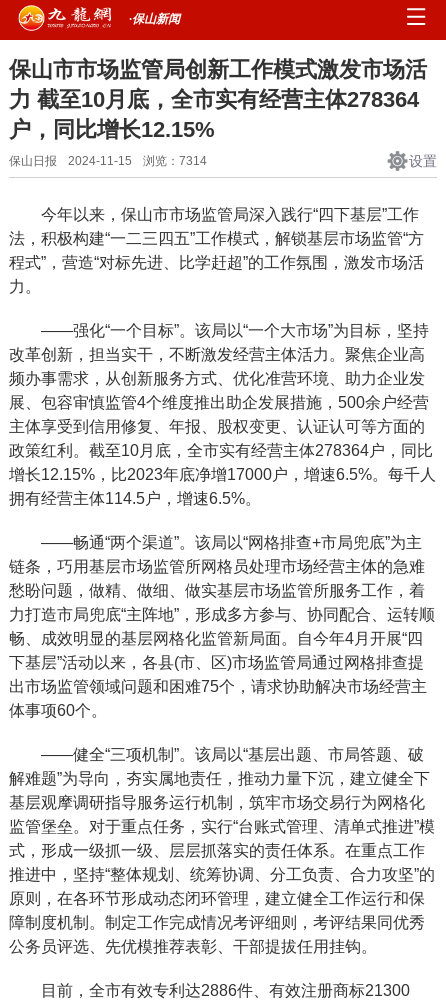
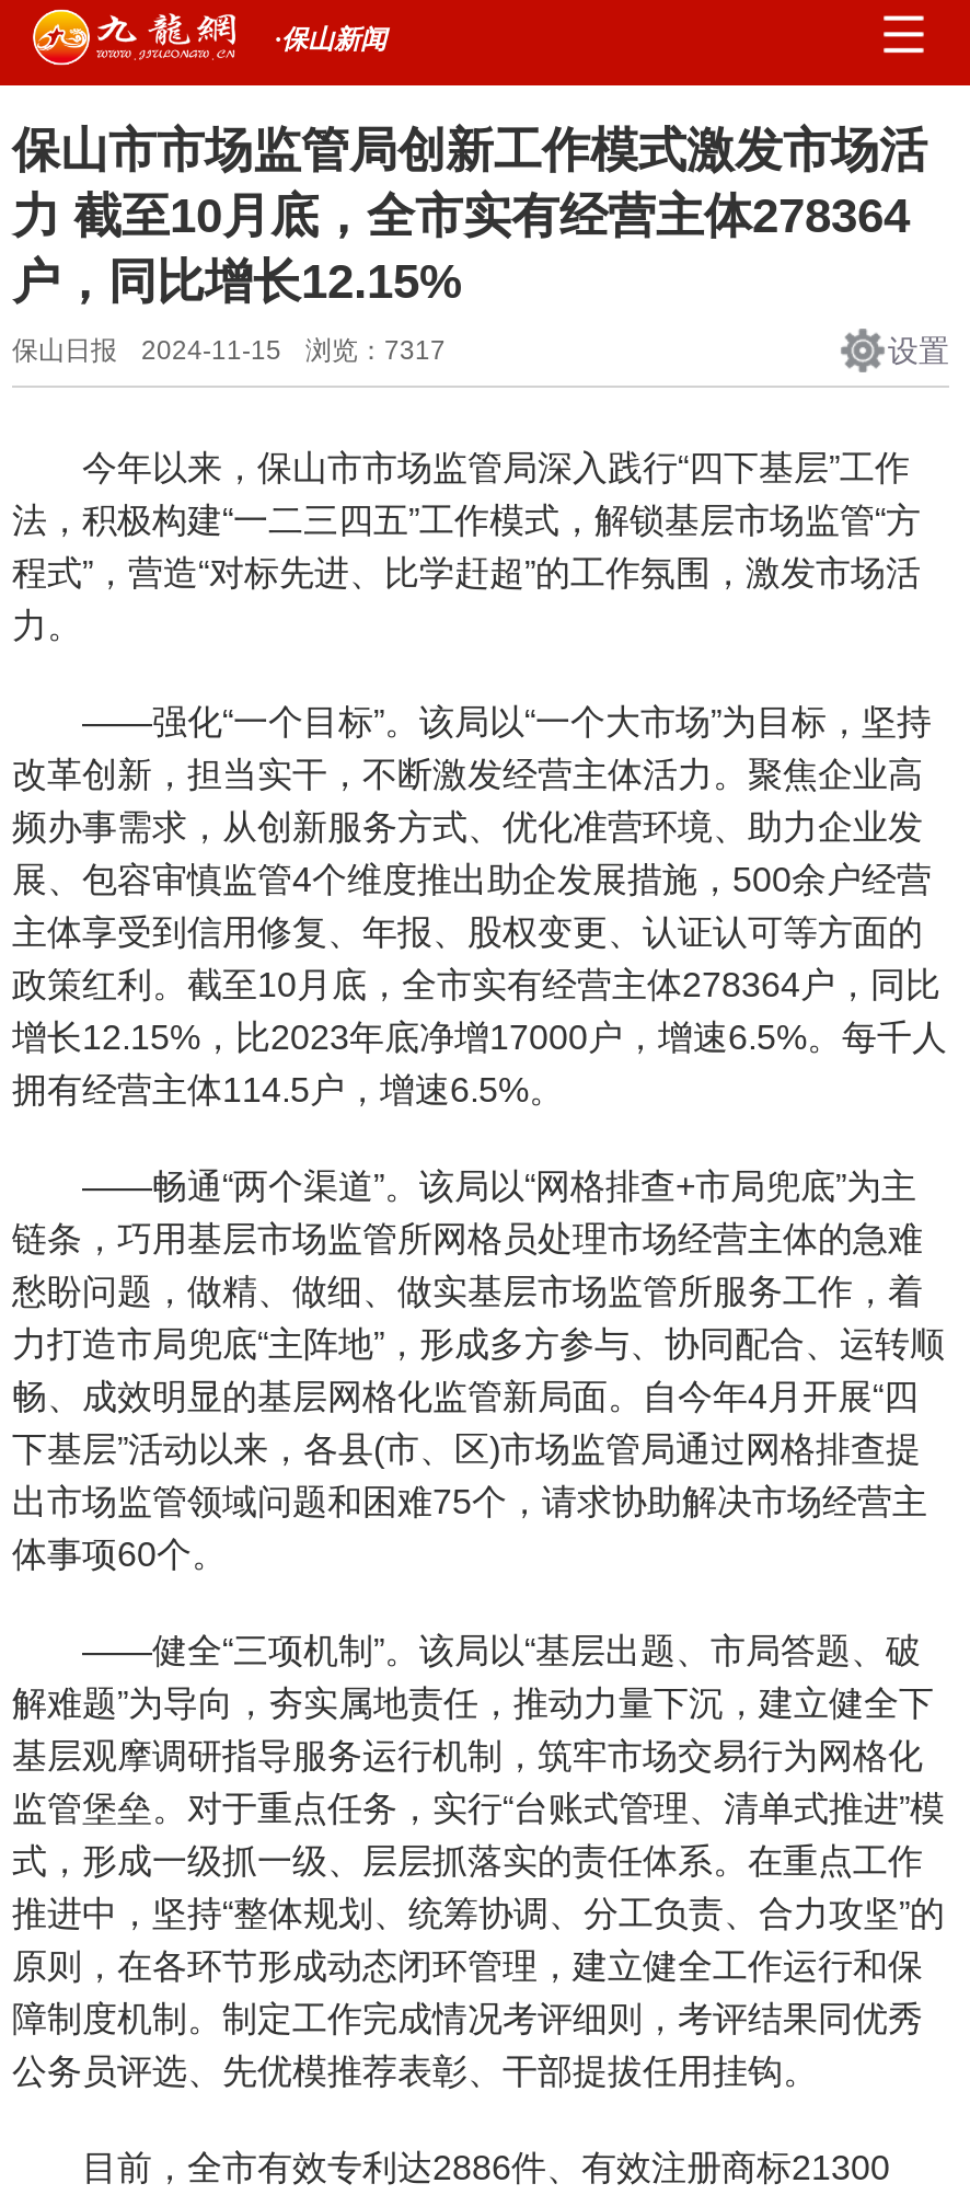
- 保山日报 2024-11-15 浏览：7314
+ 保山日报 2024-11-15 浏览：7317
